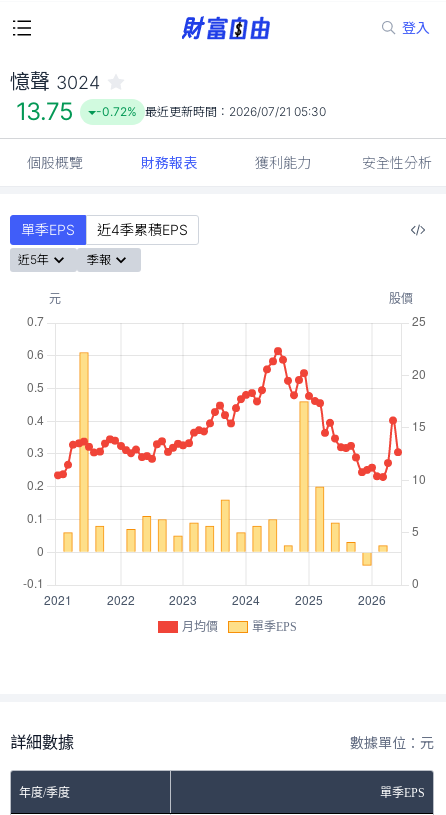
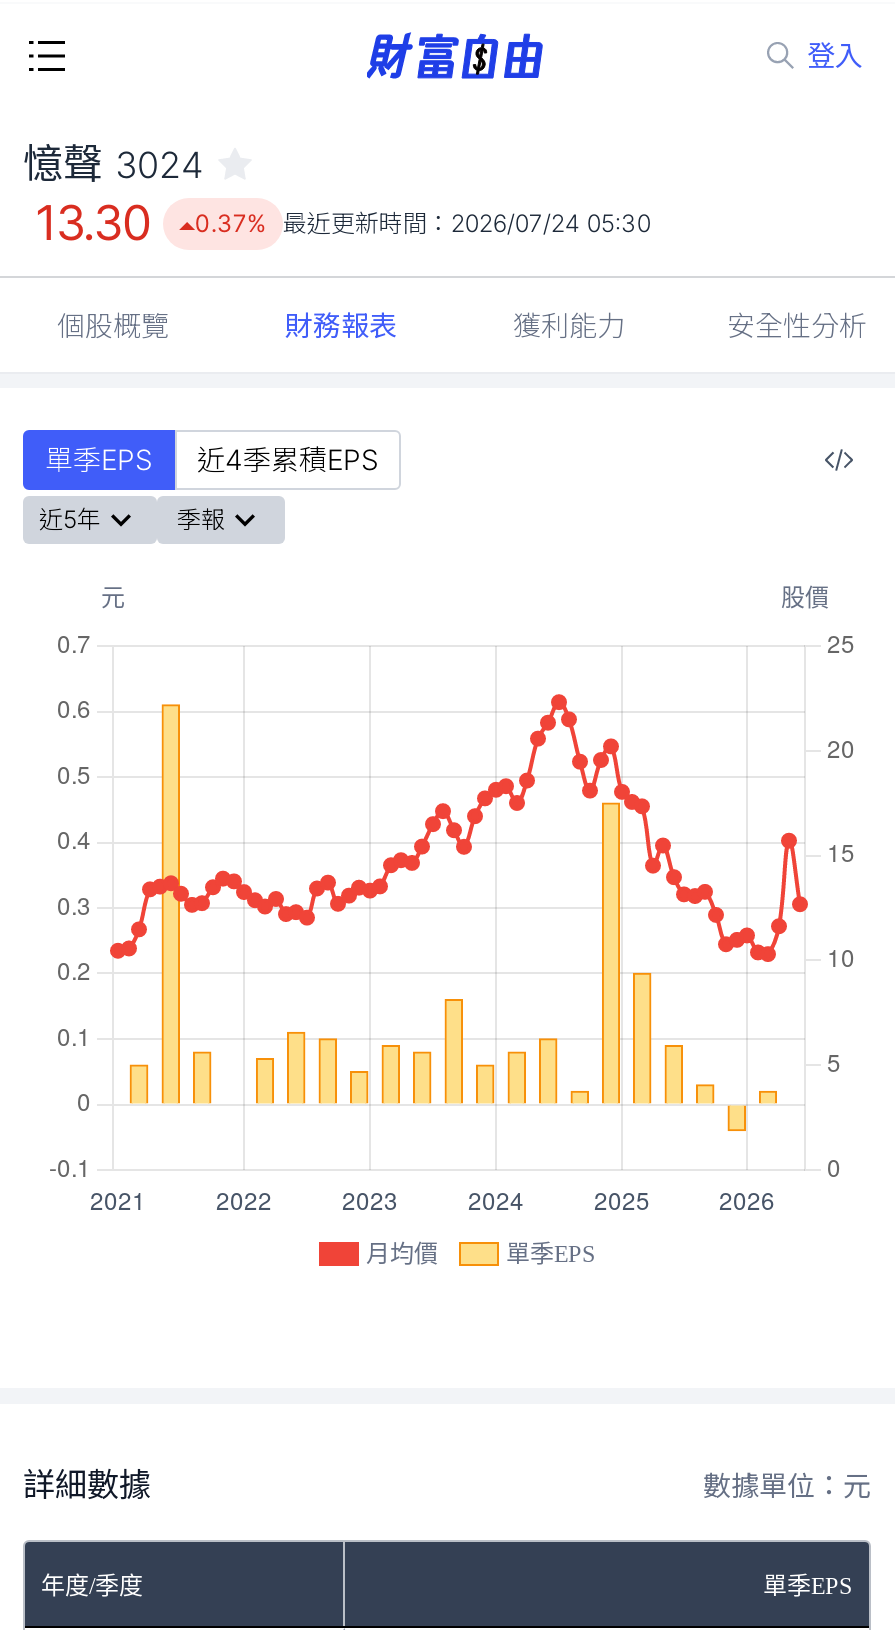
- 13.75
+ 13.30

- -0.72% 最近更新時間：2026/07/21 05:30
+ 0.37% 最近更新時間：2026/07/24 05:30
